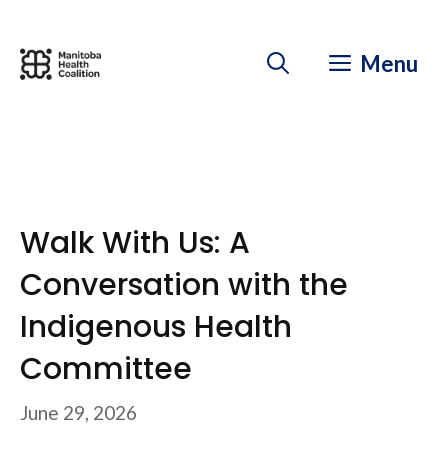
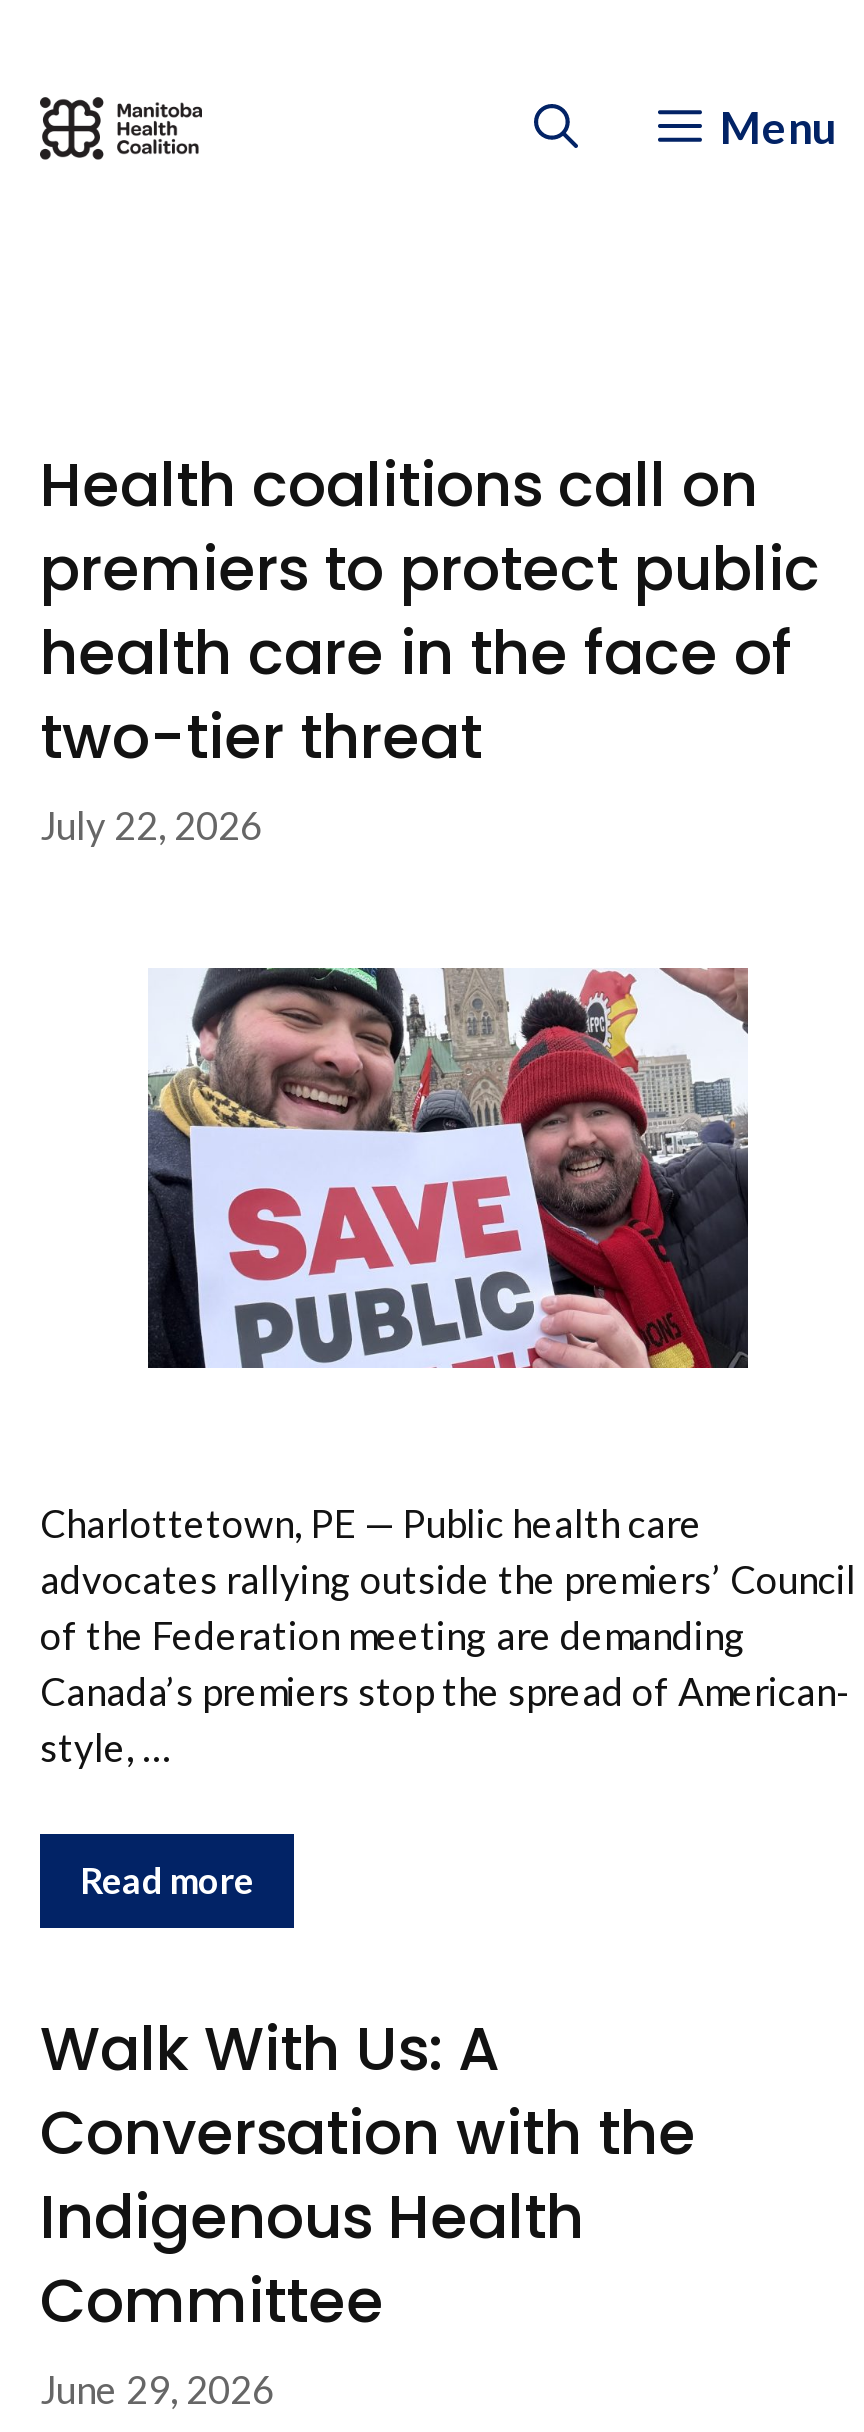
+ Health coalitions call on
+ premiers to protect public
+ health care in the face of
+ two-tier threat
+ July 22, 2026

+ Charlottetown, PE — Public health care
+ advocates rallying outside the premiers’ Council
+ of the Federation meeting are demanding
+ Canada’s premiers stop the spread of American-
+ style, …
+ Read more

+ [image]
